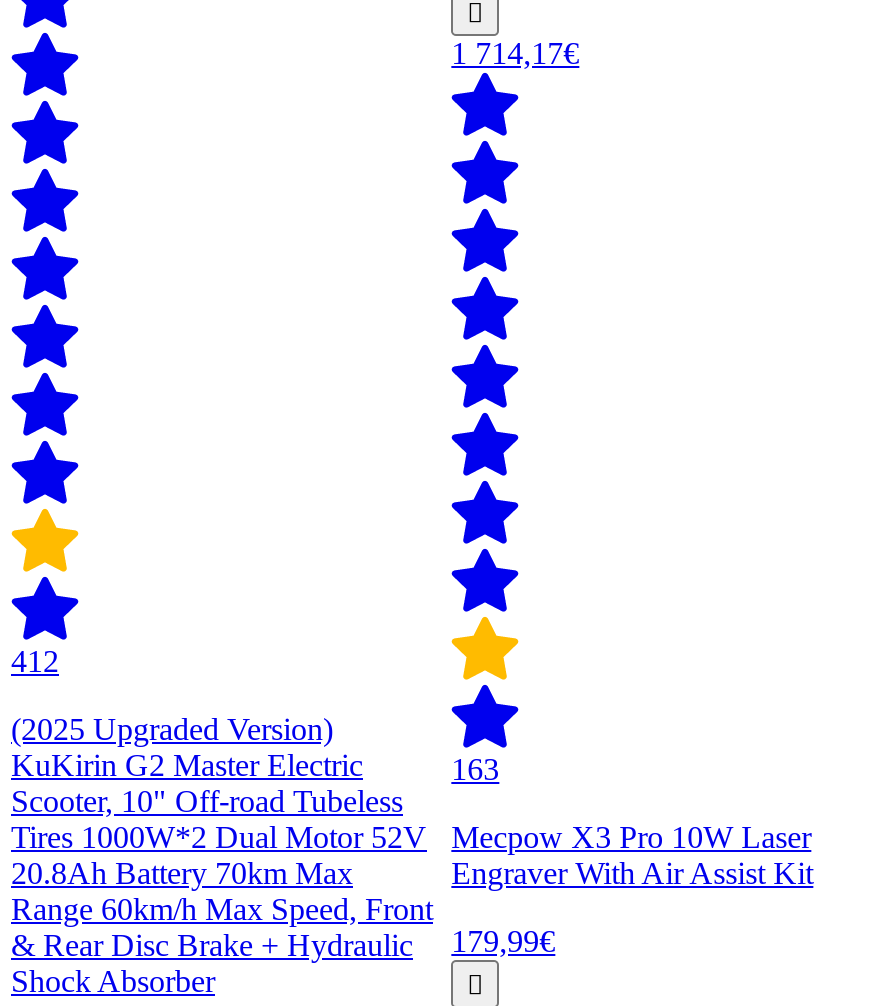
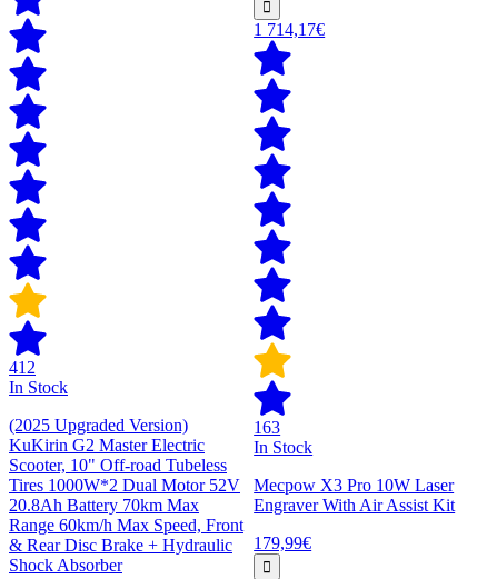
+ In Stock

+ In Stock
